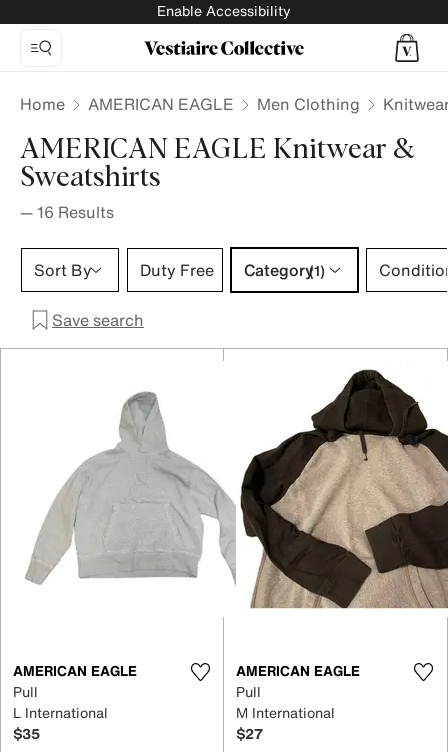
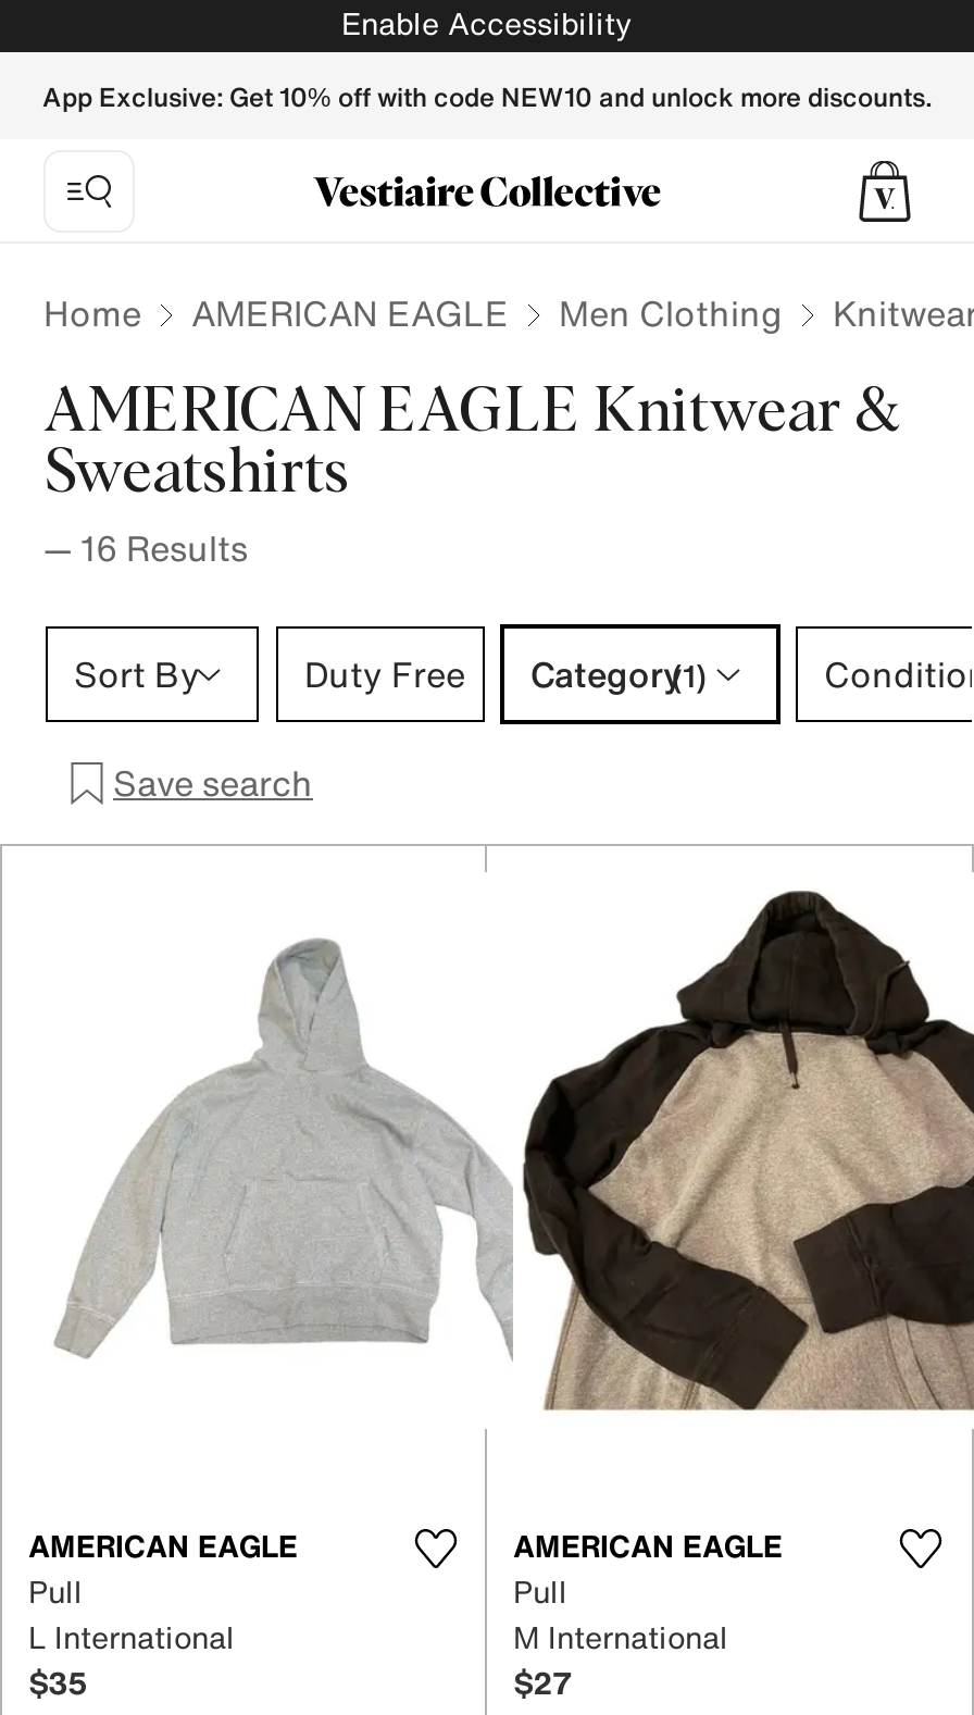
+ App Exclusive: Get 10% off with code NEW10 and unlock more discounts.
